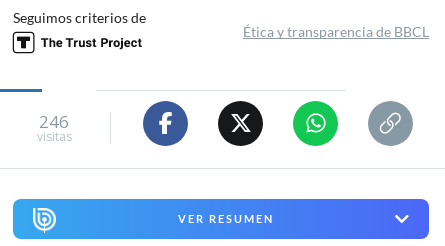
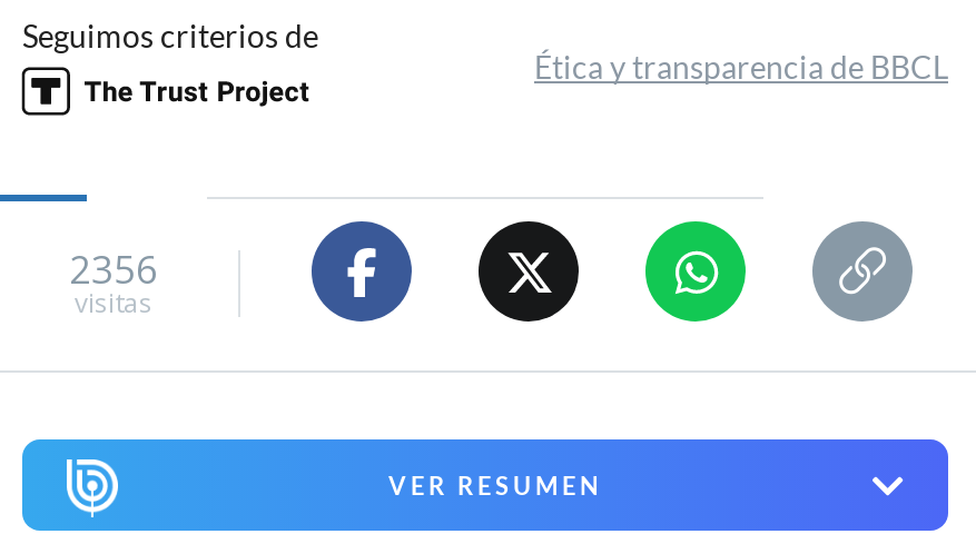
- 246
+ 2356
